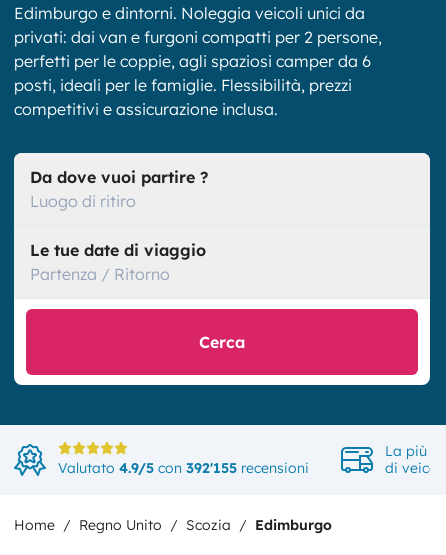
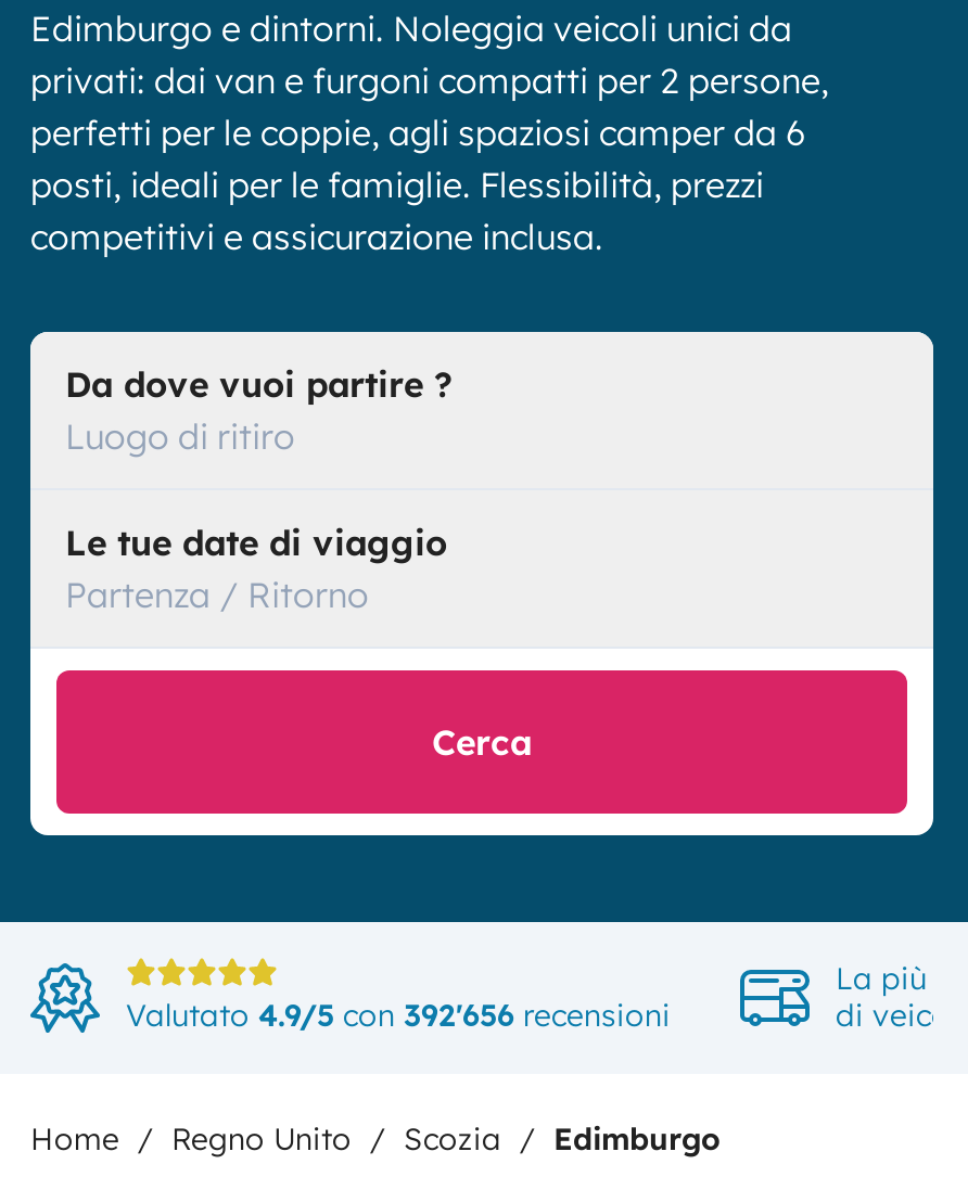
- Valutato 4.9/5 con 392'155 recensioni
+ Valutato 4.9/5 con 392'656 recensioni
